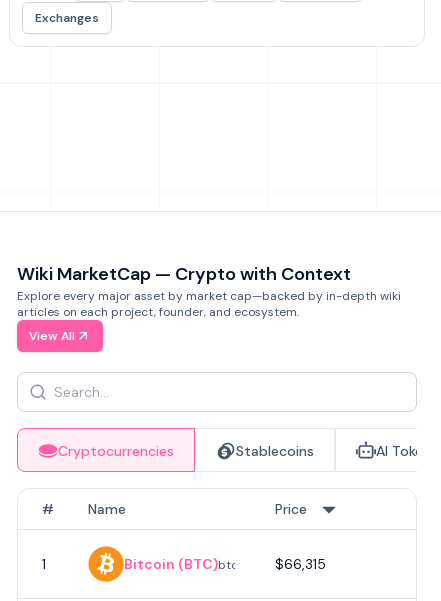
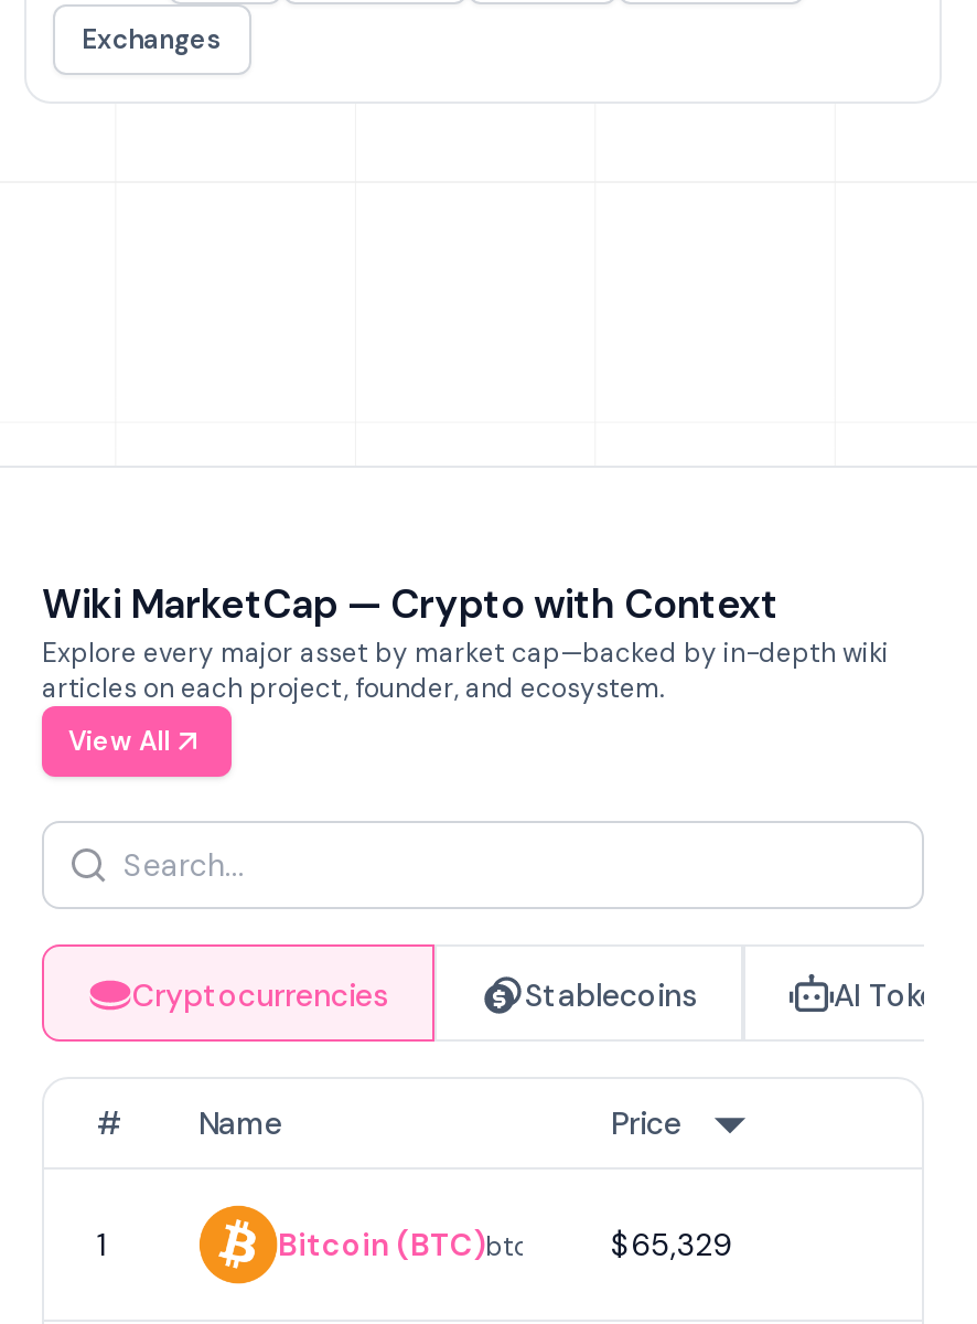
- $66,315
+ $65,329
